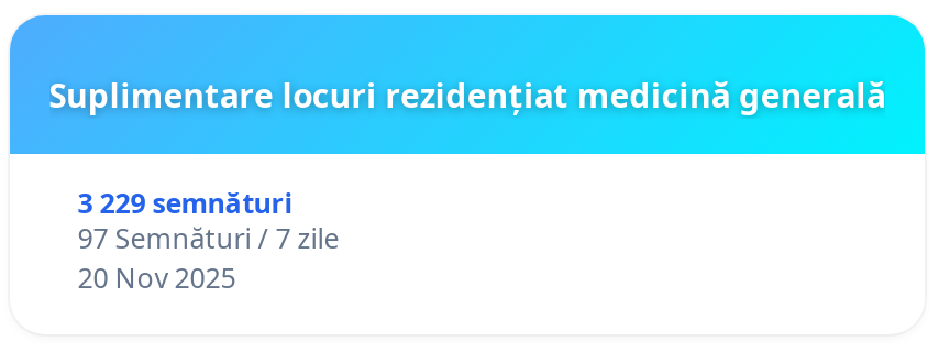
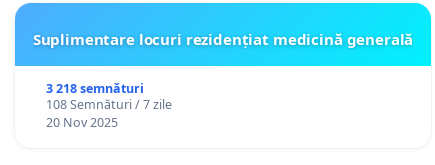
- 3 229 semnături
+ 3 218 semnături

- 97 Semnături / 7 zile
+ 108 Semnături / 7 zile
